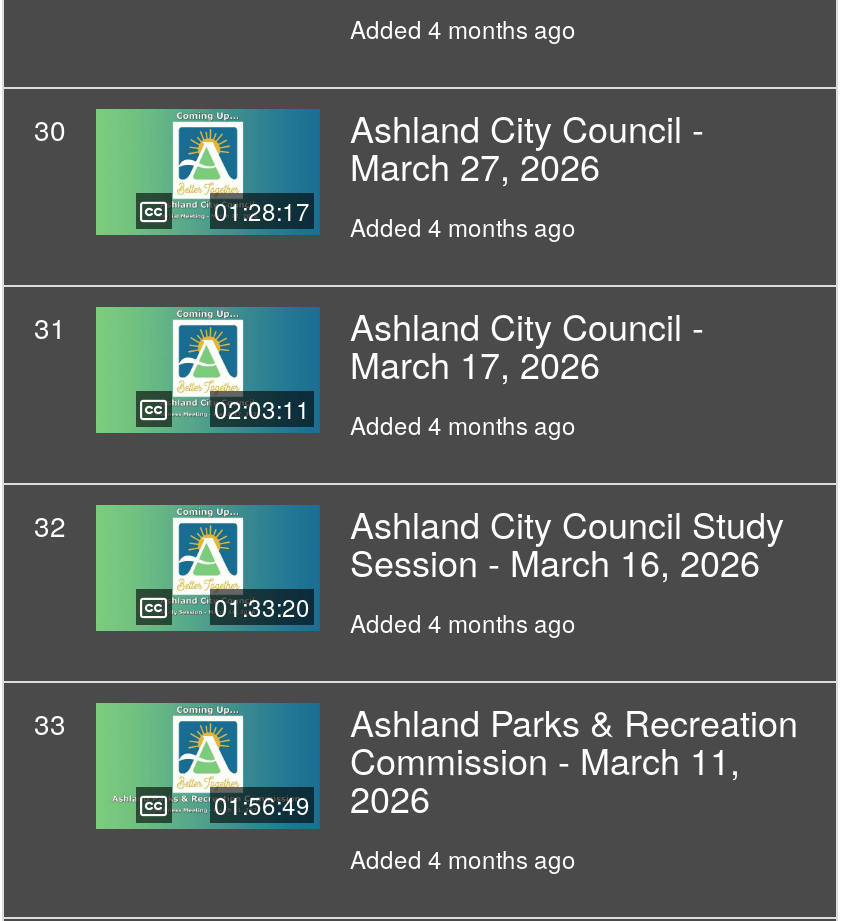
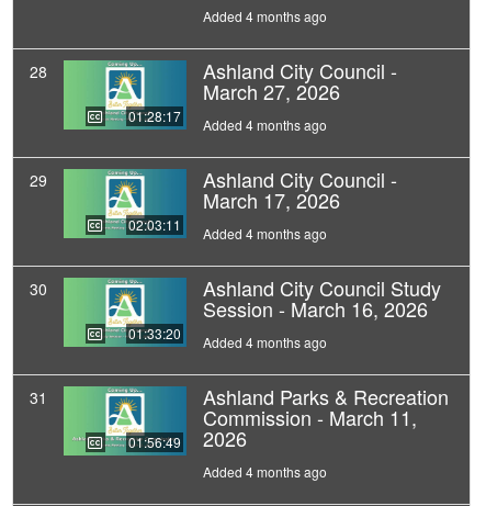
- 30
+ 28

- 31
+ 29

- 32
+ 30

- 33
+ 31
